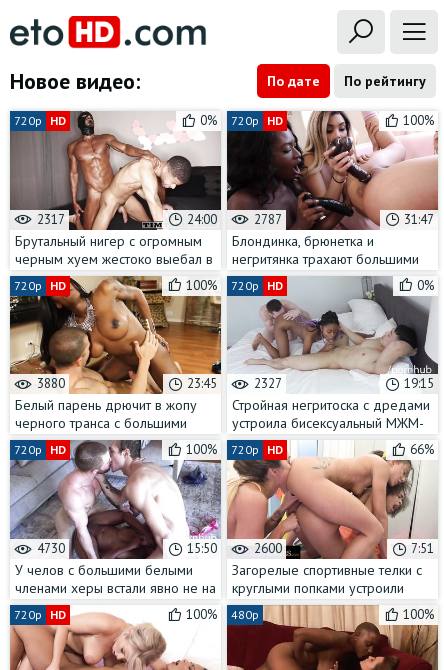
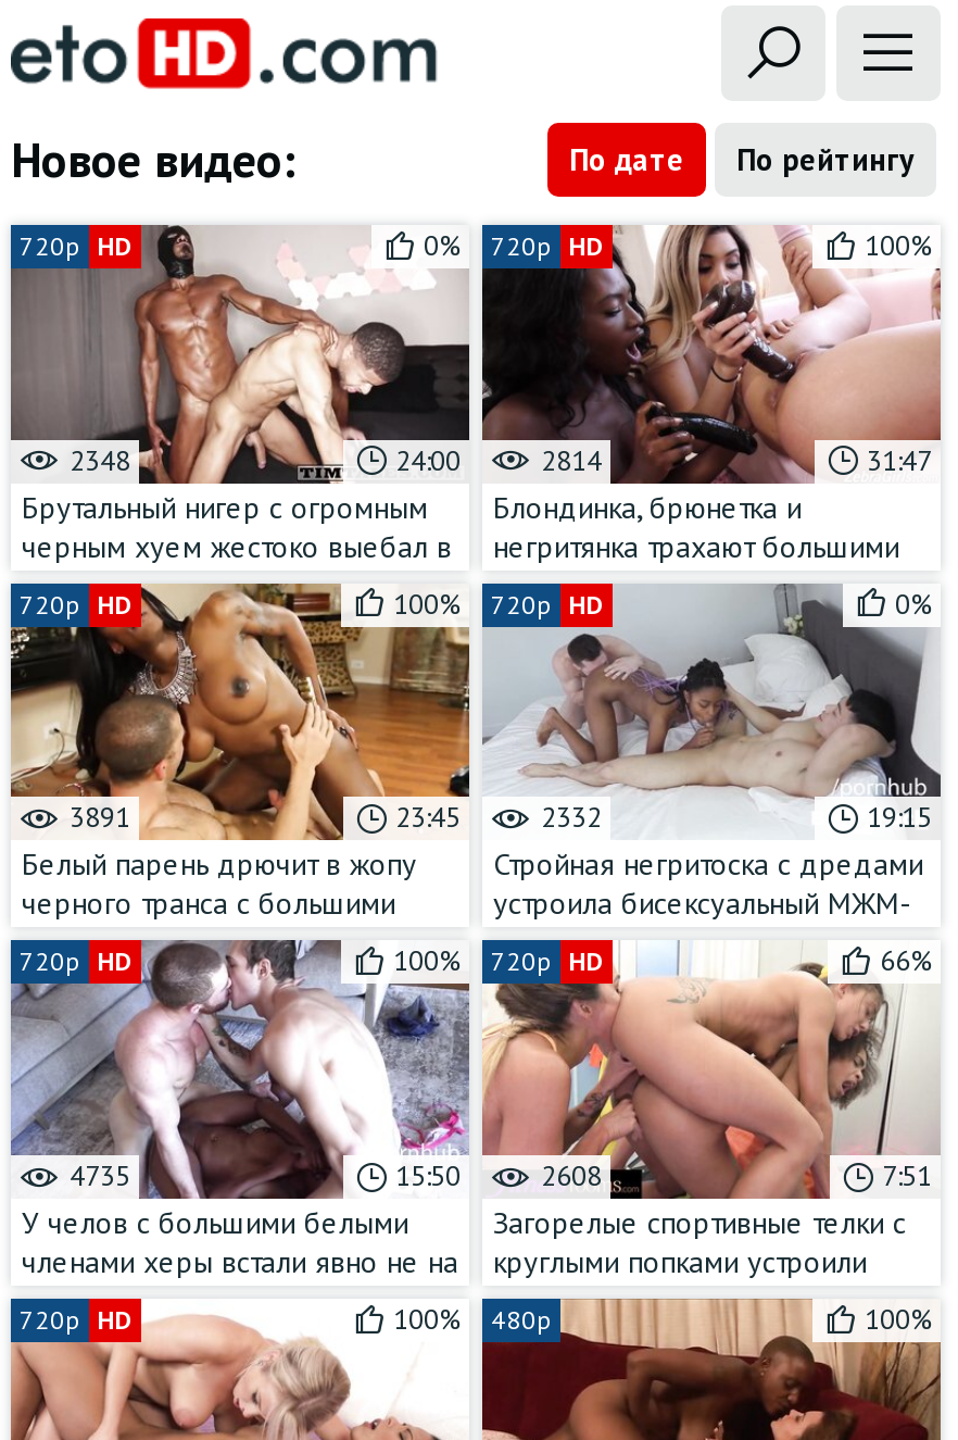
- 2317
+ 2348

- 24:00 2787
+ 24:00 2814

- 3880
+ 3891

- 23:45 2327
+ 23:45 2332

- 4730
+ 4735

- 15:50 2600
+ 15:50 2608
